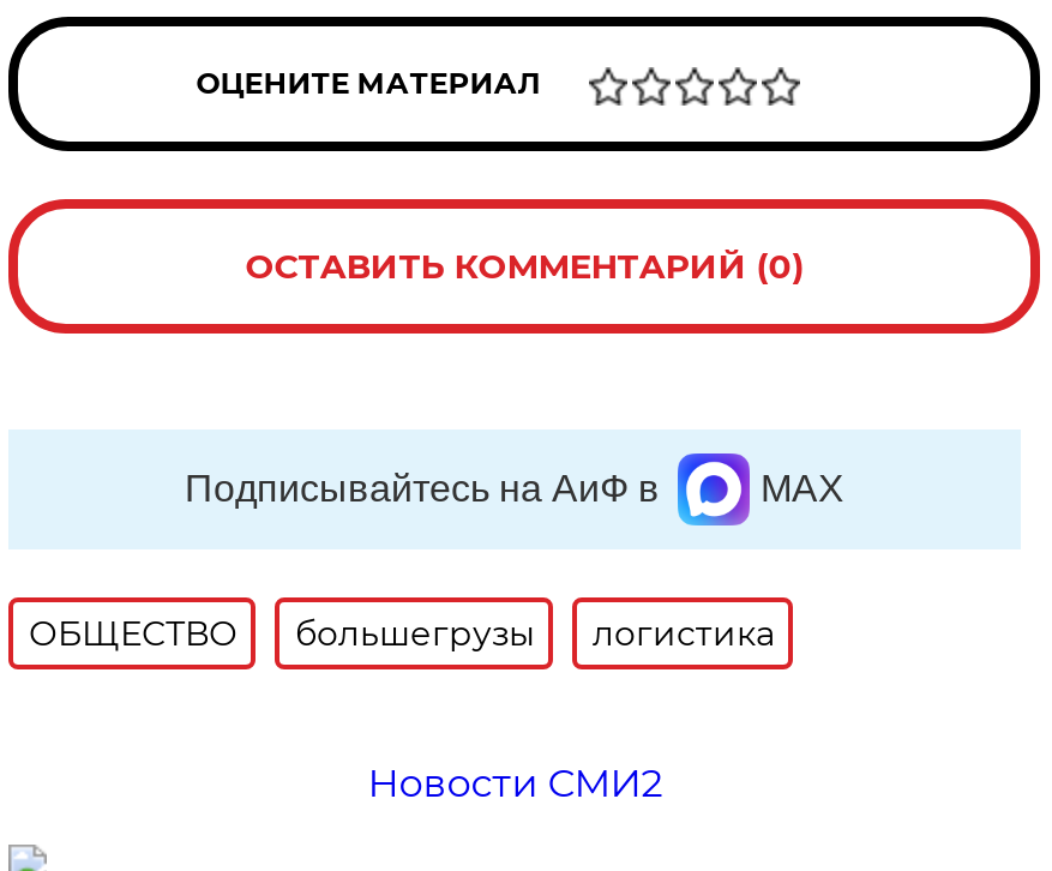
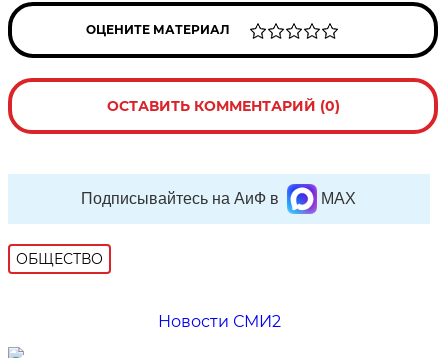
- большегрузы
- логистика
